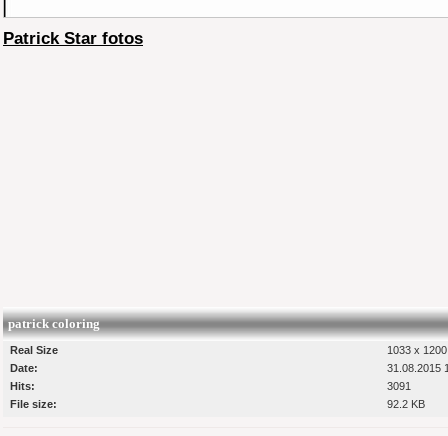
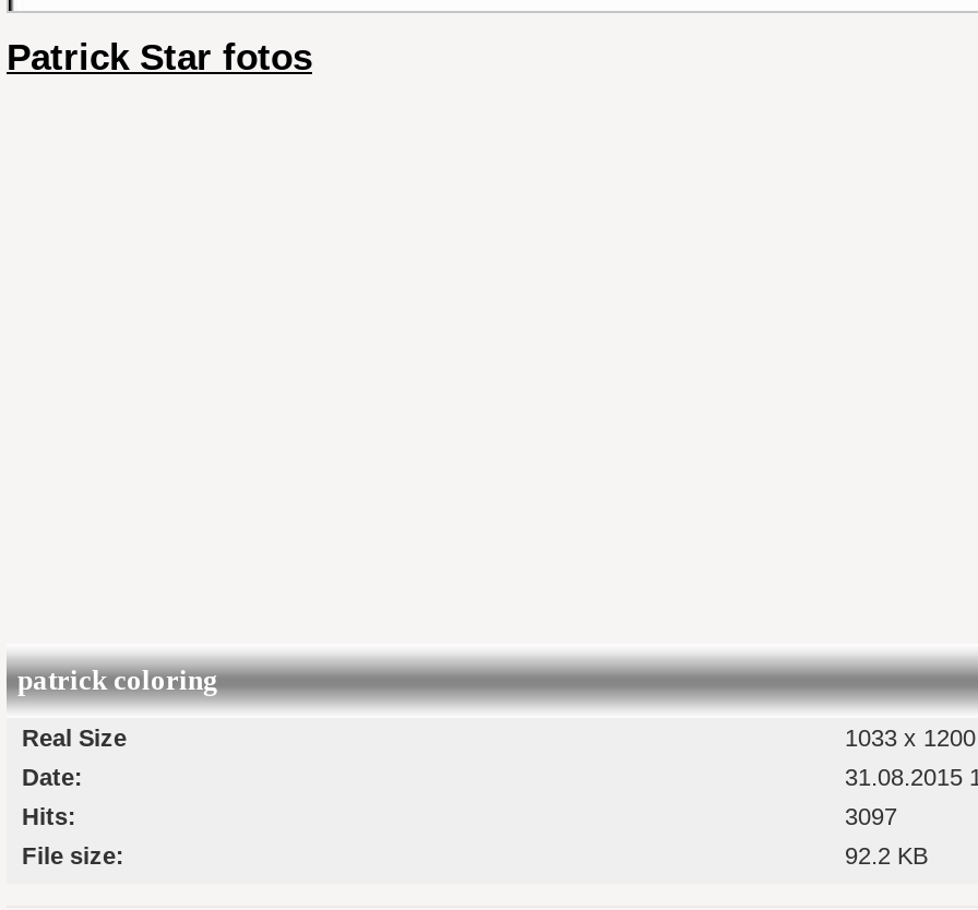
- 3091
+ 3097
